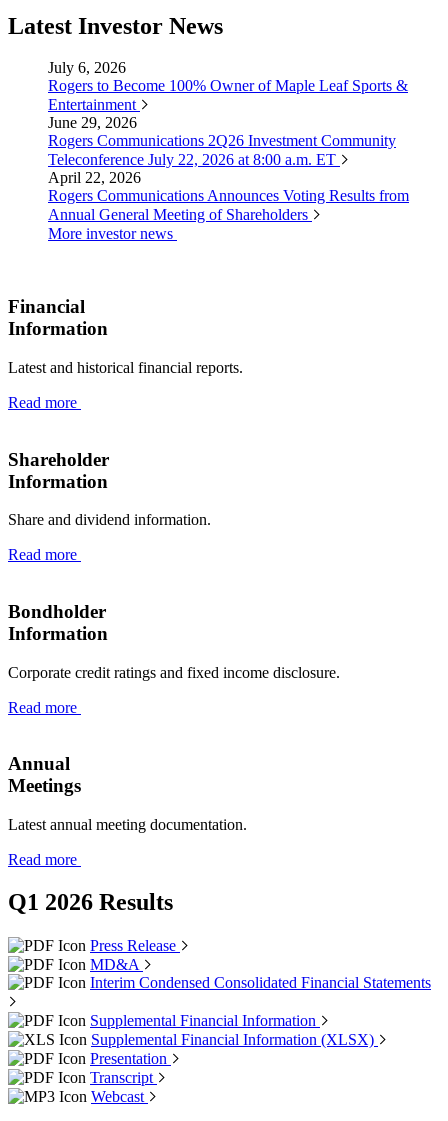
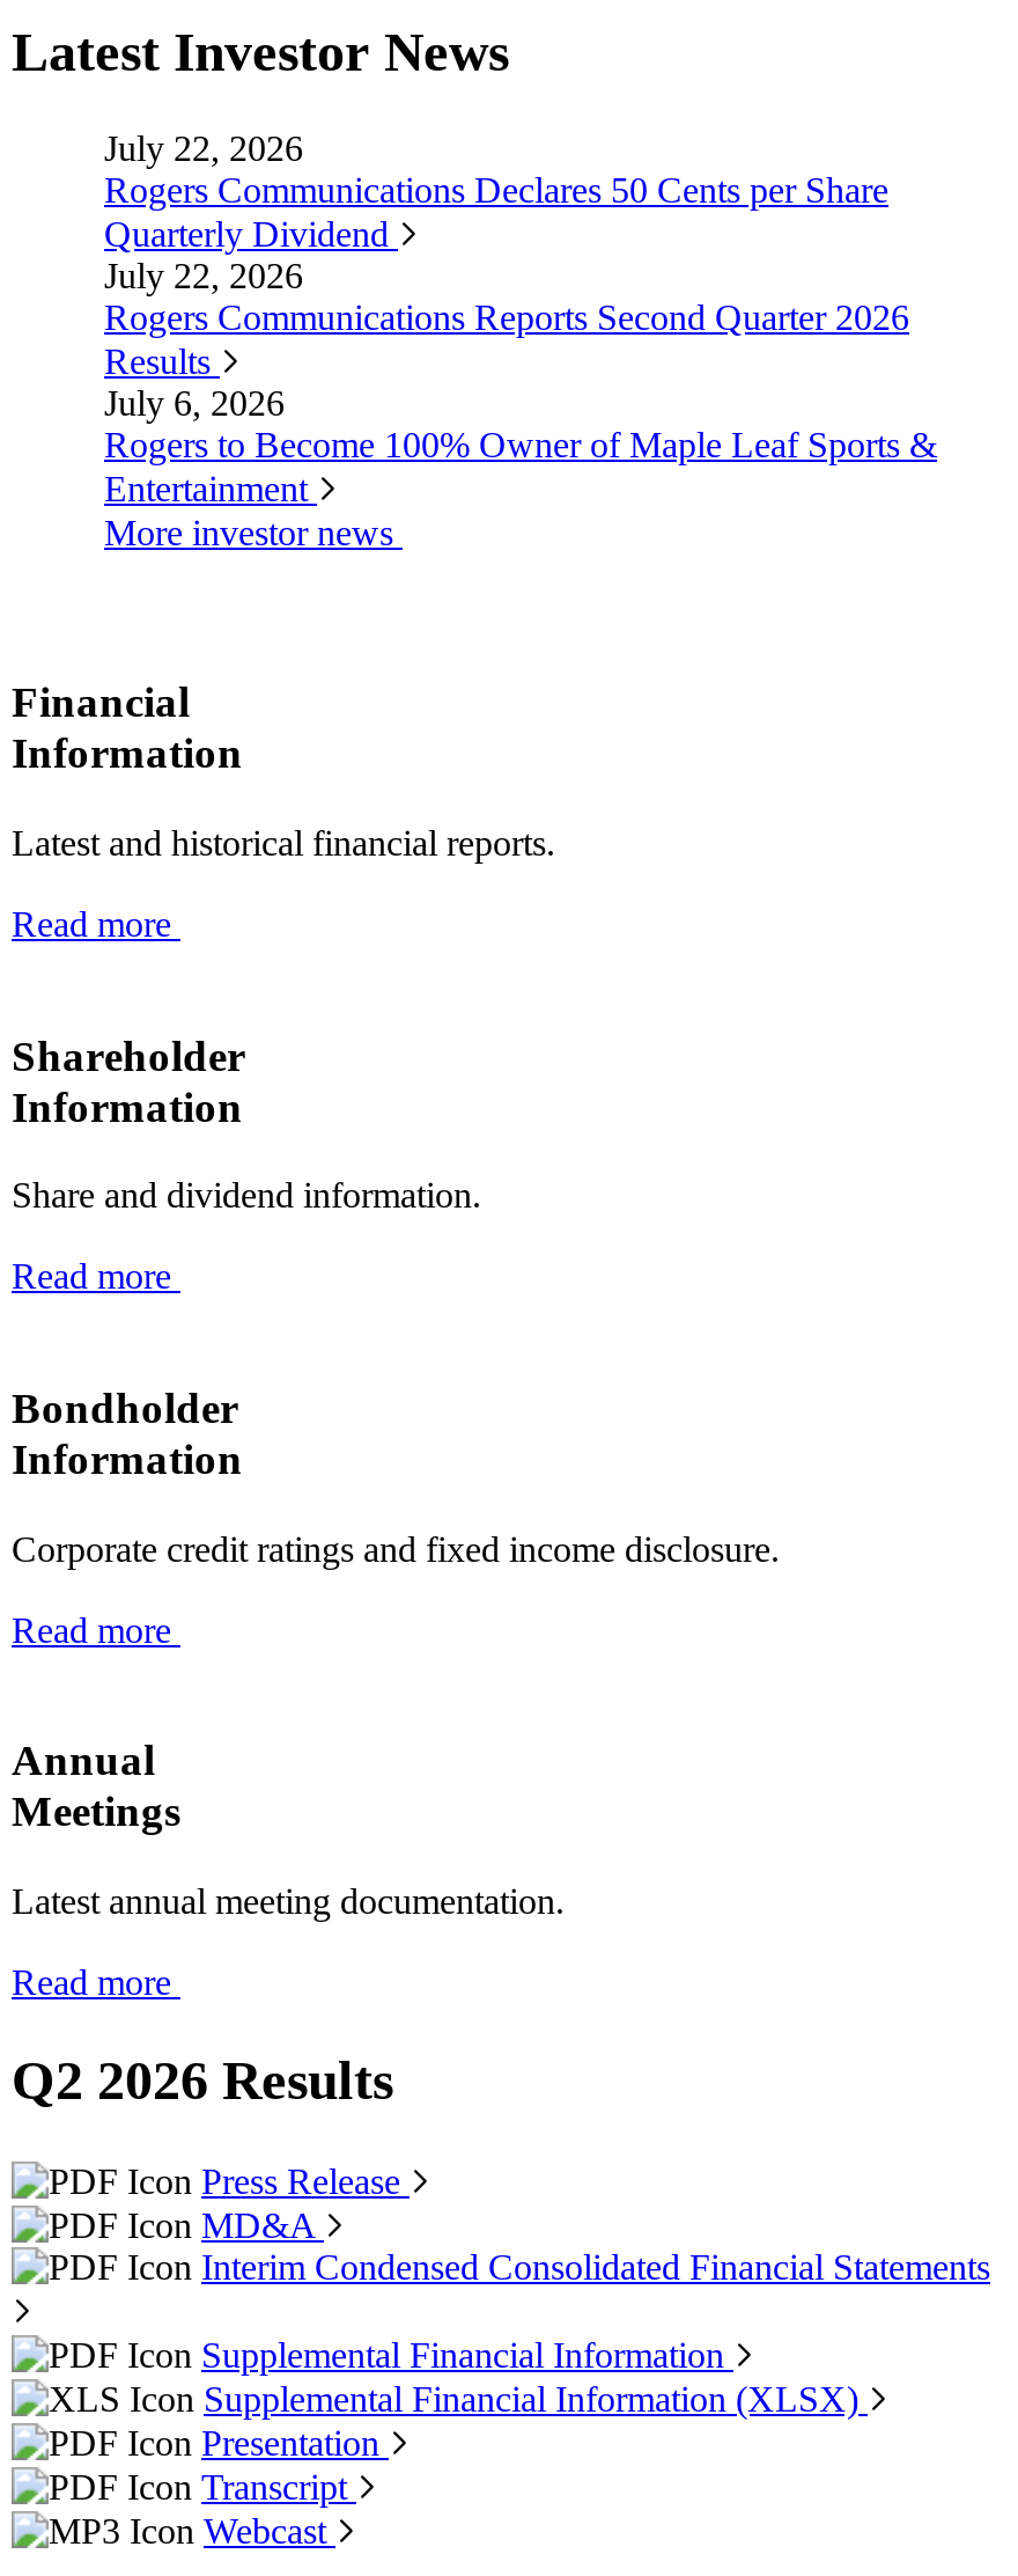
+ July 22, 2026
+ Rogers Communications Declares 50 Cents per Share
+ Quarterly Dividend
+ July 22, 2026
+ Rogers Communications Reports Second Quarter 2026
+ Results

moved down: July 6, 2026 | Rogers to Become 100% Owner of Maple Leaf Sports & | Entertainment

- June 29, 2026
- Rogers Communications 2Q26 Investment Community
- Teleconference July 22, 2026 at 8:00 a.m. ET
- April 22, 2026
- Rogers Communications Announces Voting Results from
- Annual General Meeting of Shareholders

- Q1 2026 Results
+ Q2 2026 Results
